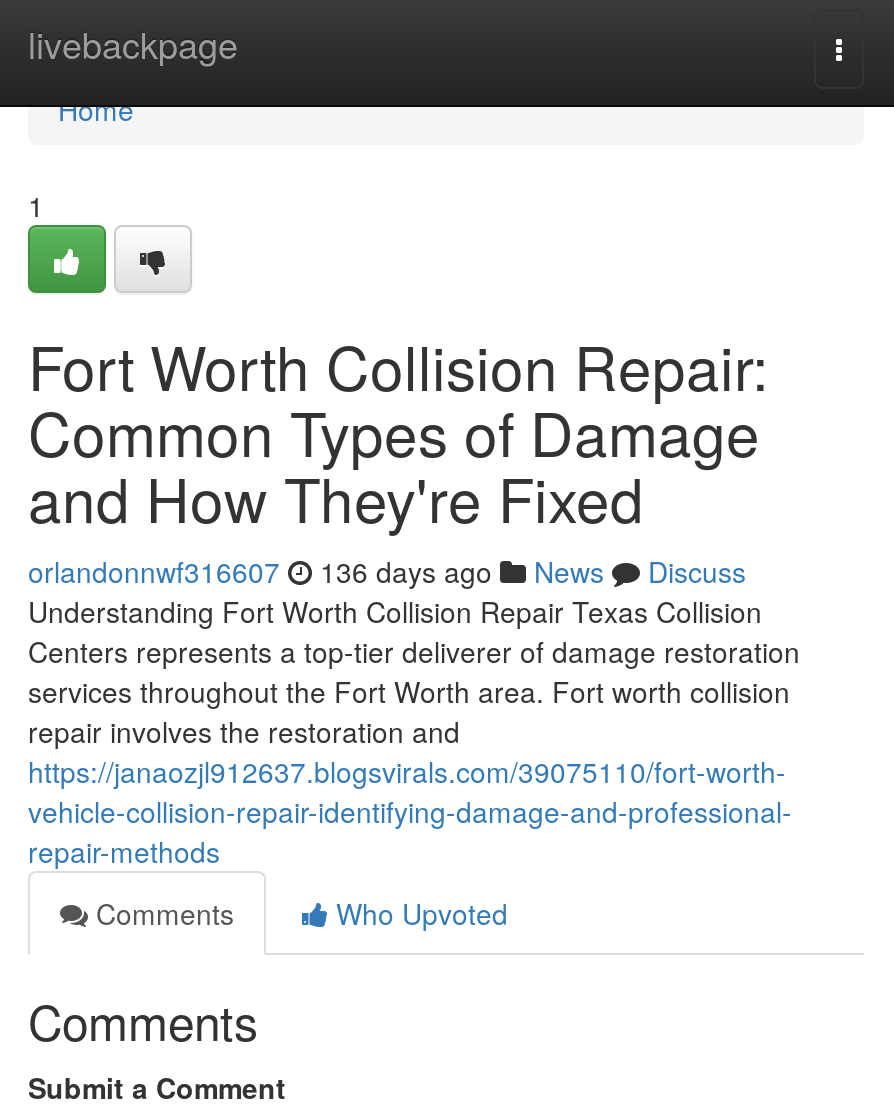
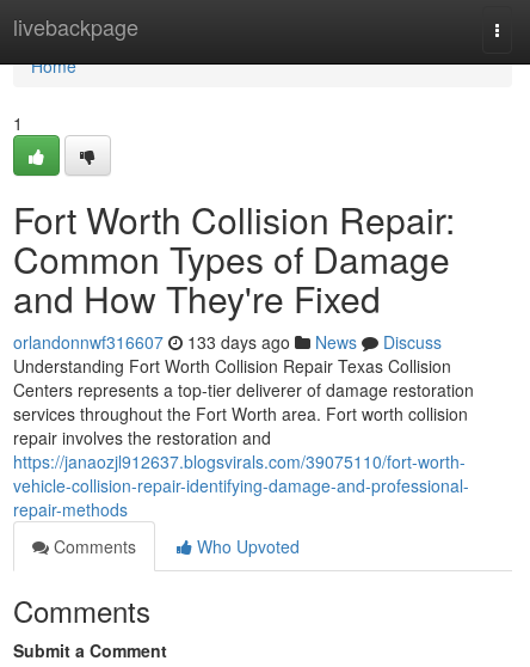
- orlandonnwf316607 136 days ago News Discuss
+ orlandonnwf316607 133 days ago News Discuss
